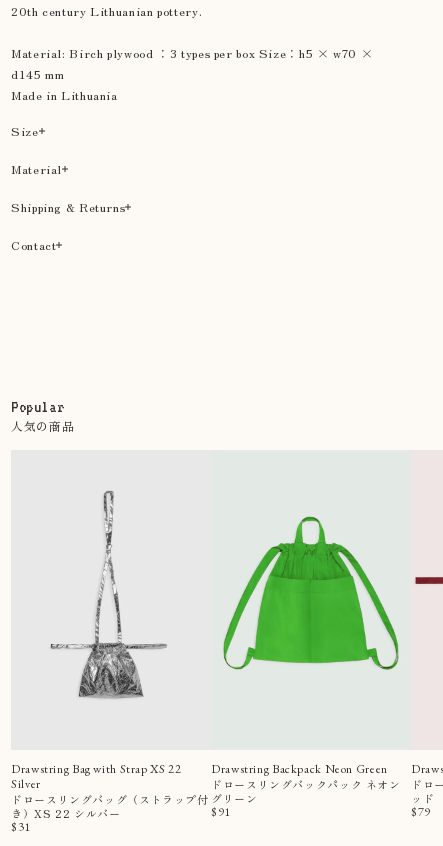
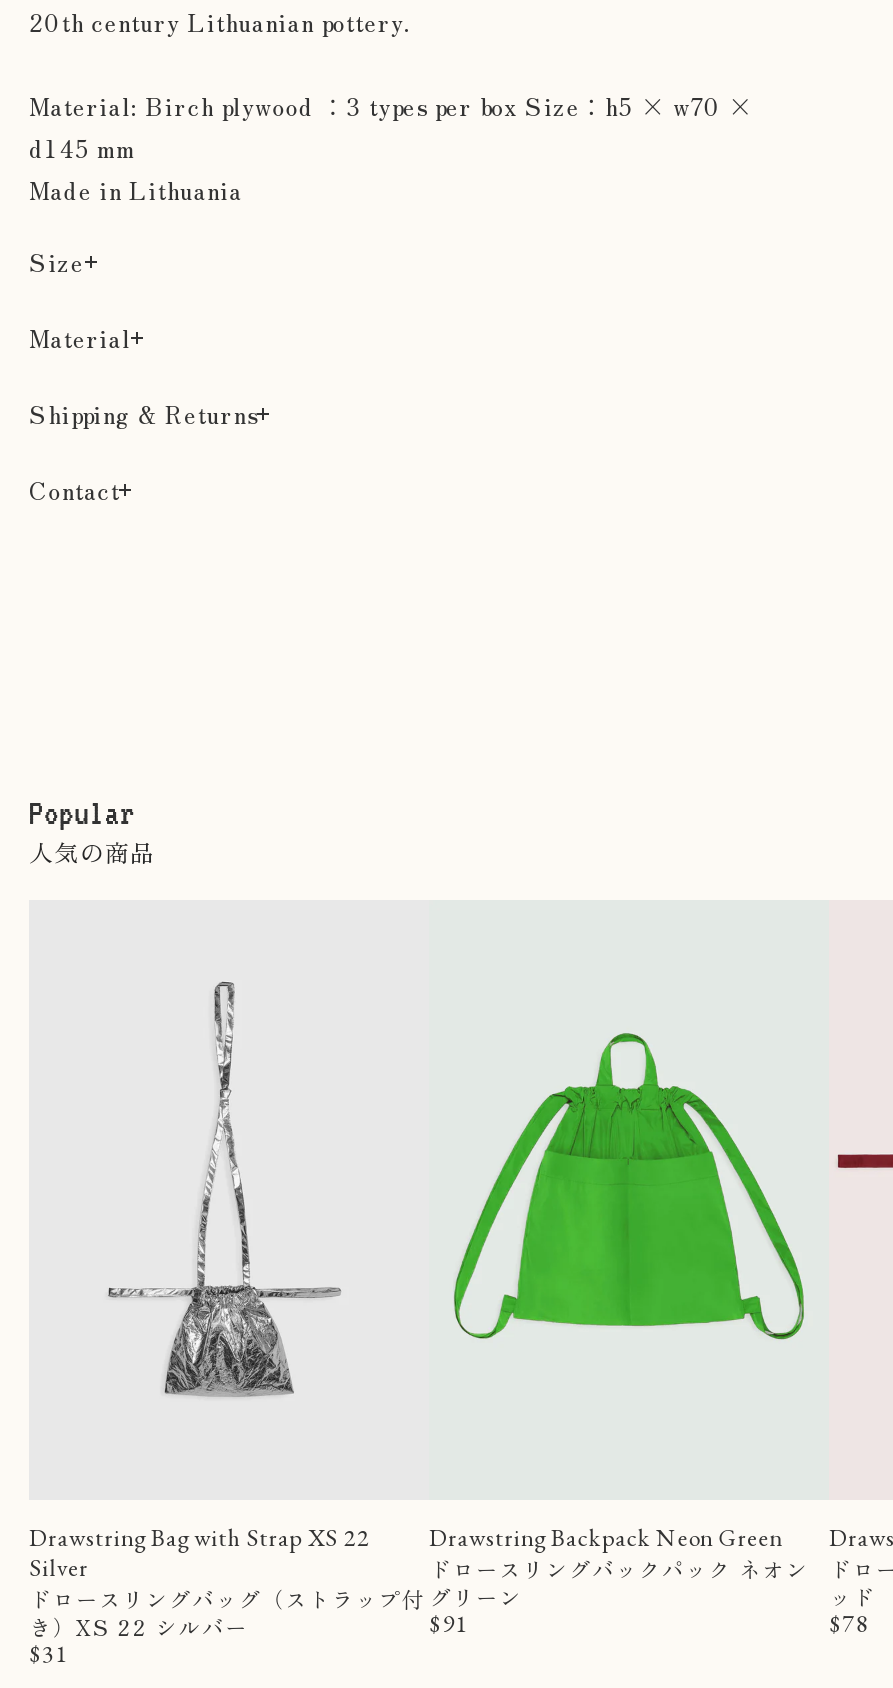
- $79
+ $78
